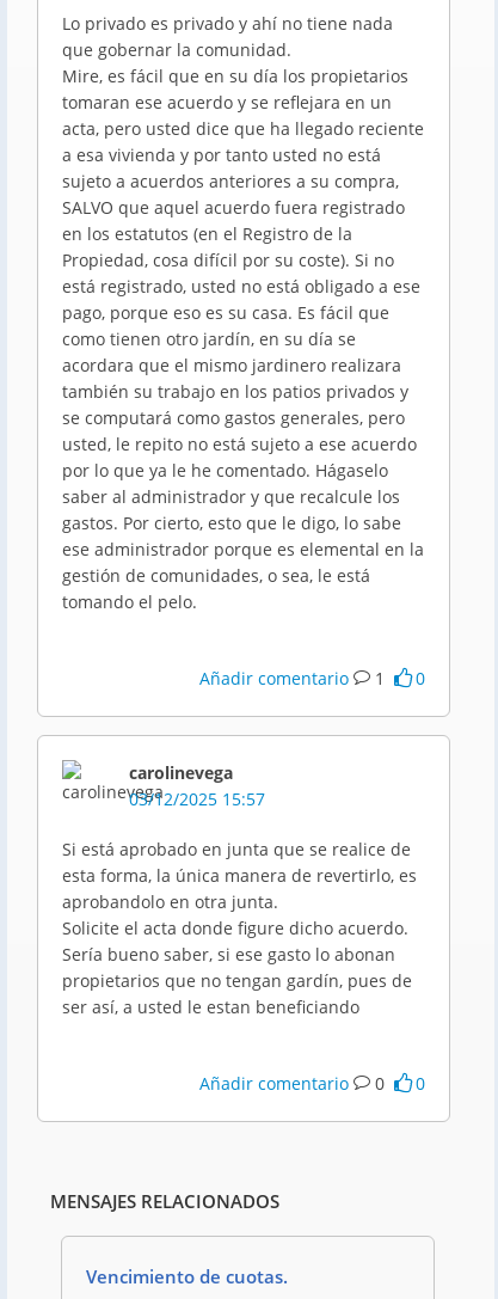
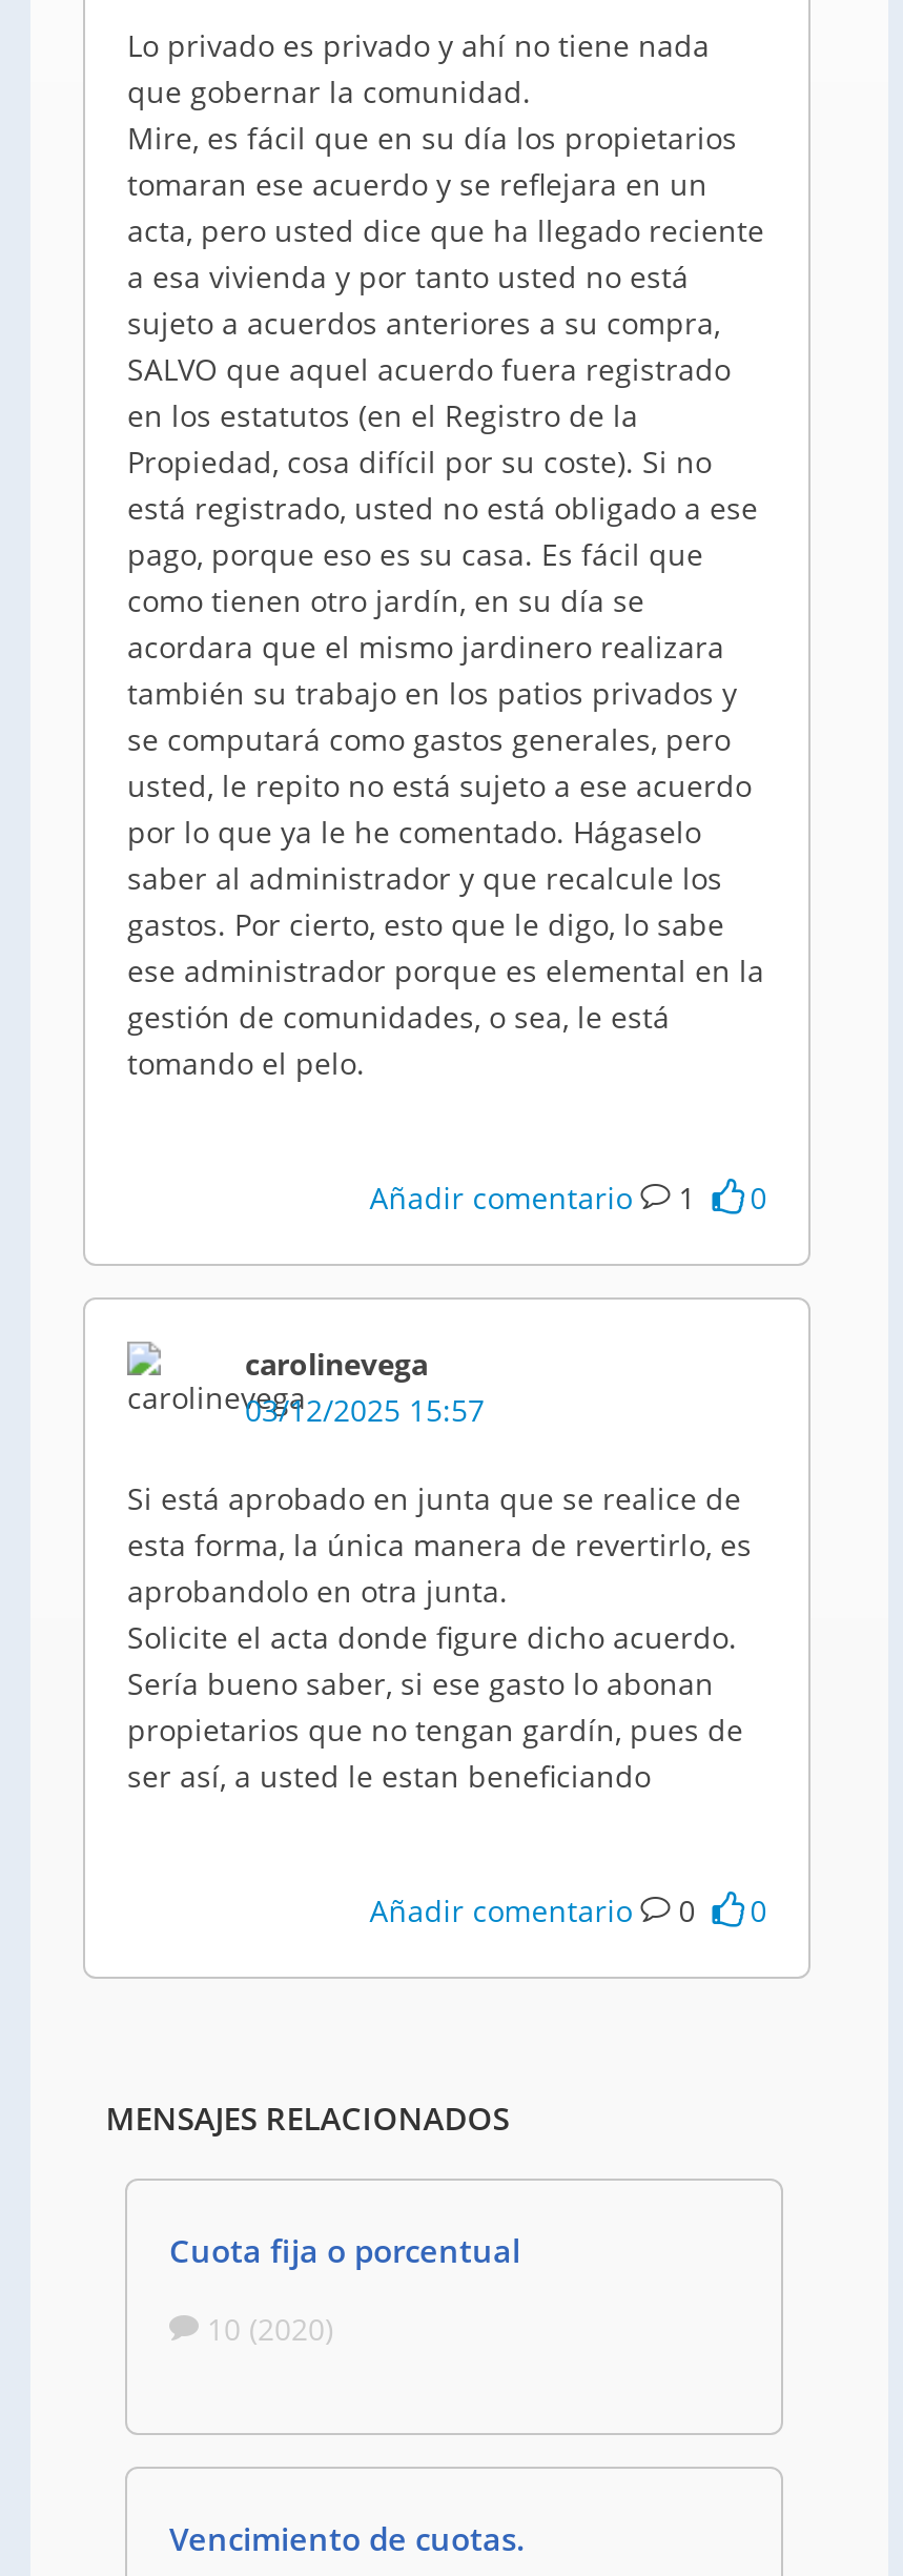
+ Cuota fija o porcentual
+ 10 (2020)
